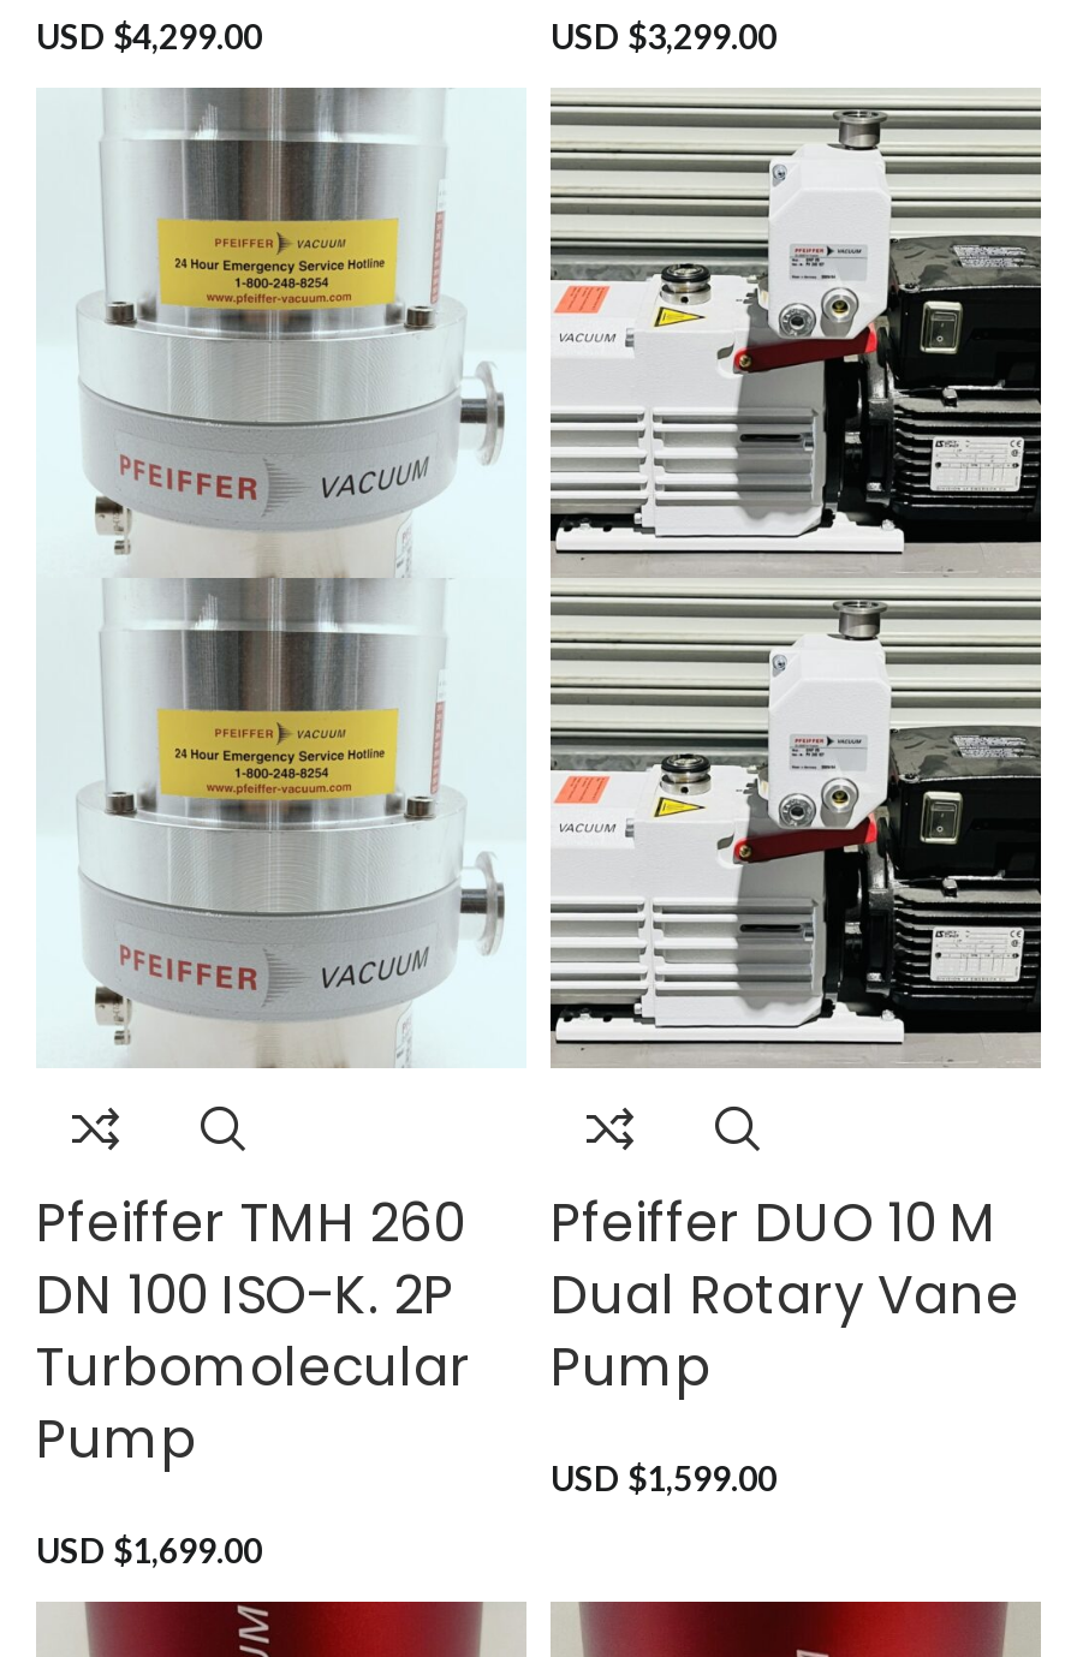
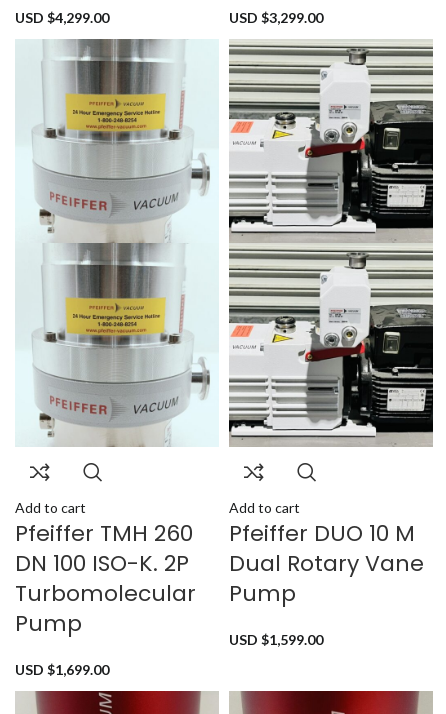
+ Add to cart

+ Add to cart
